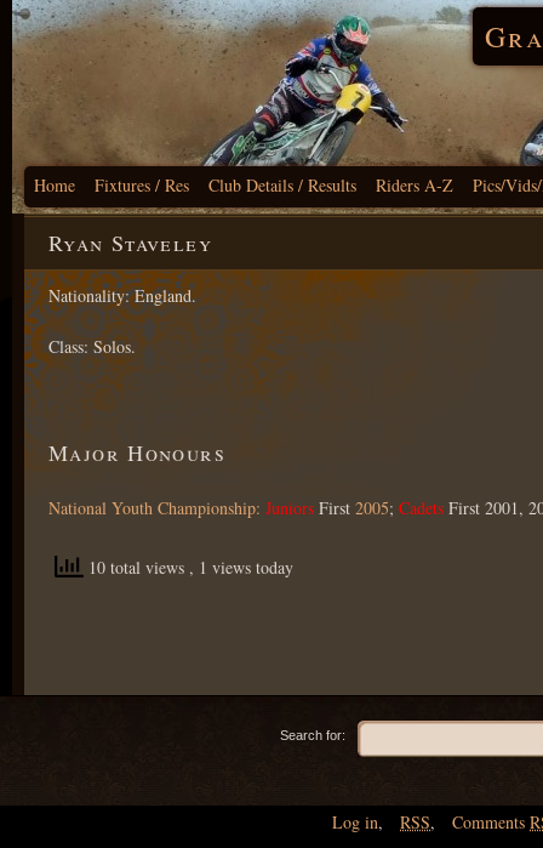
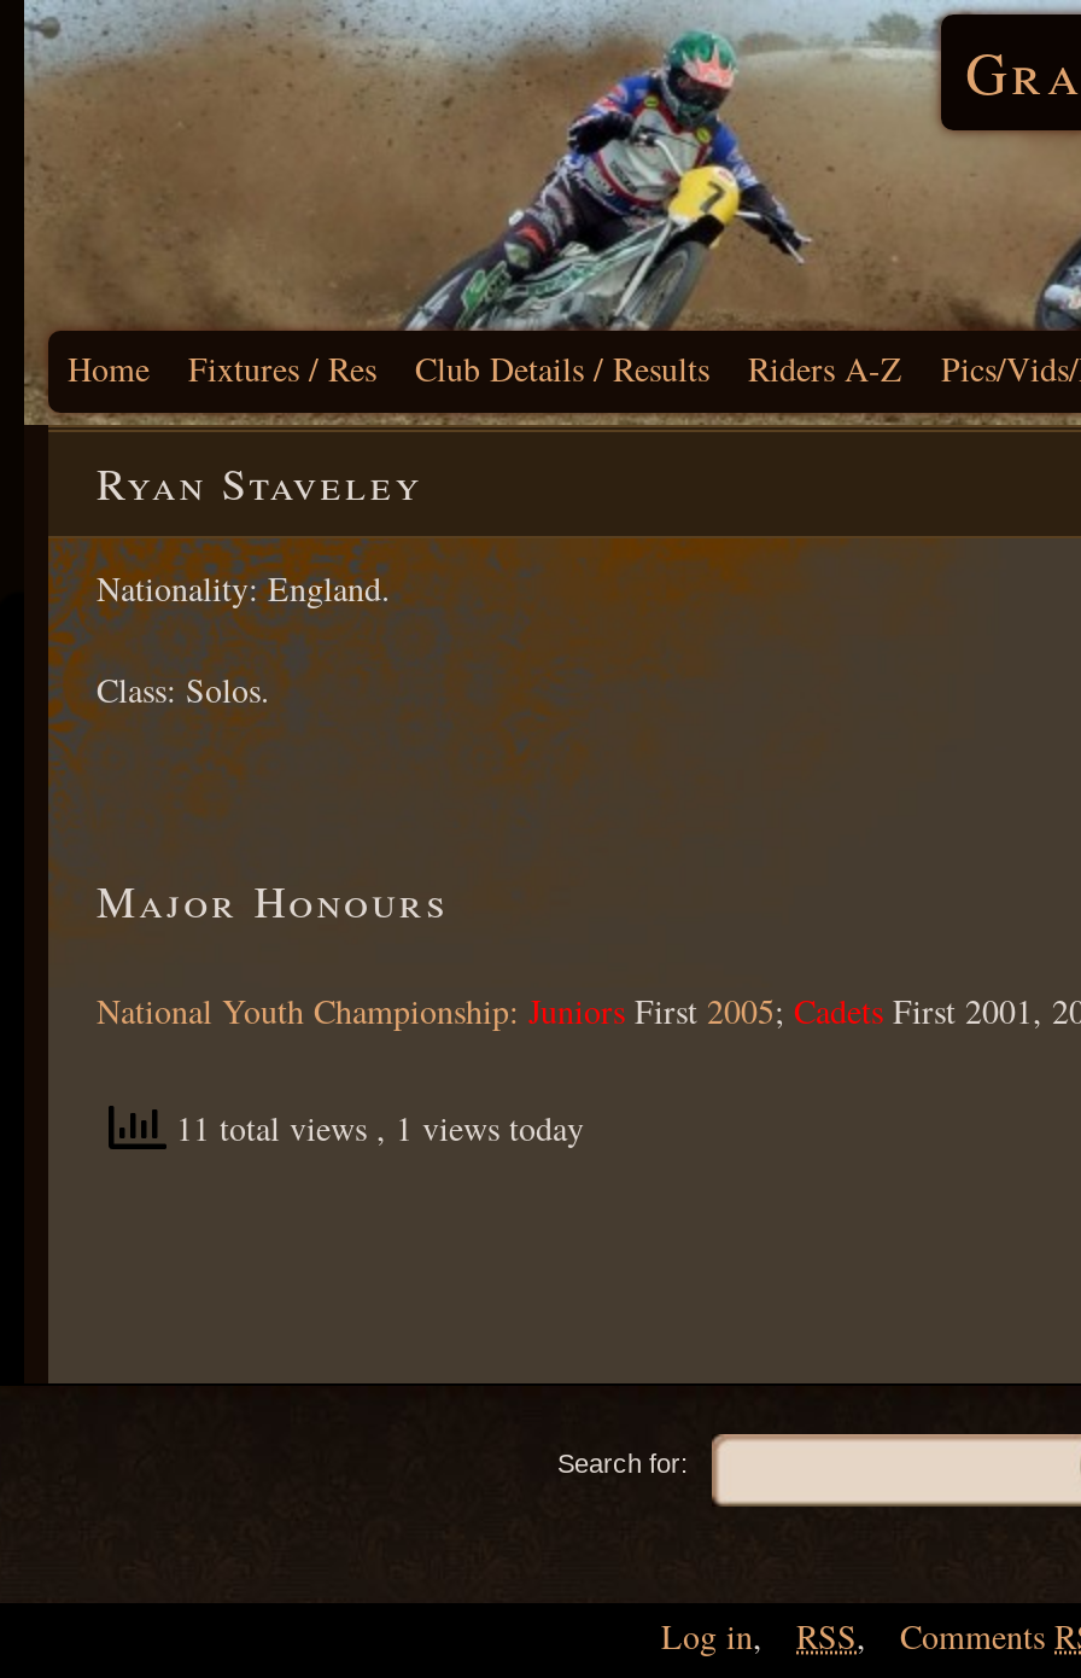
- 10 total views, 1 views today
+ 11 total views, 1 views today
